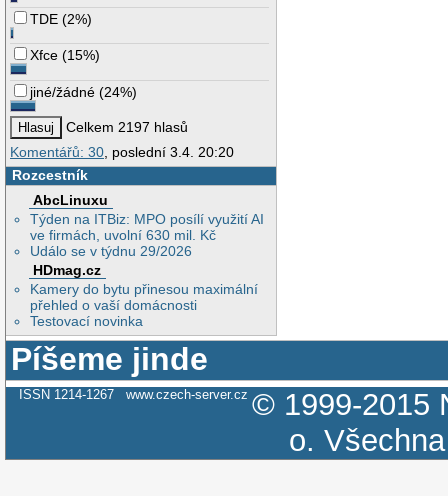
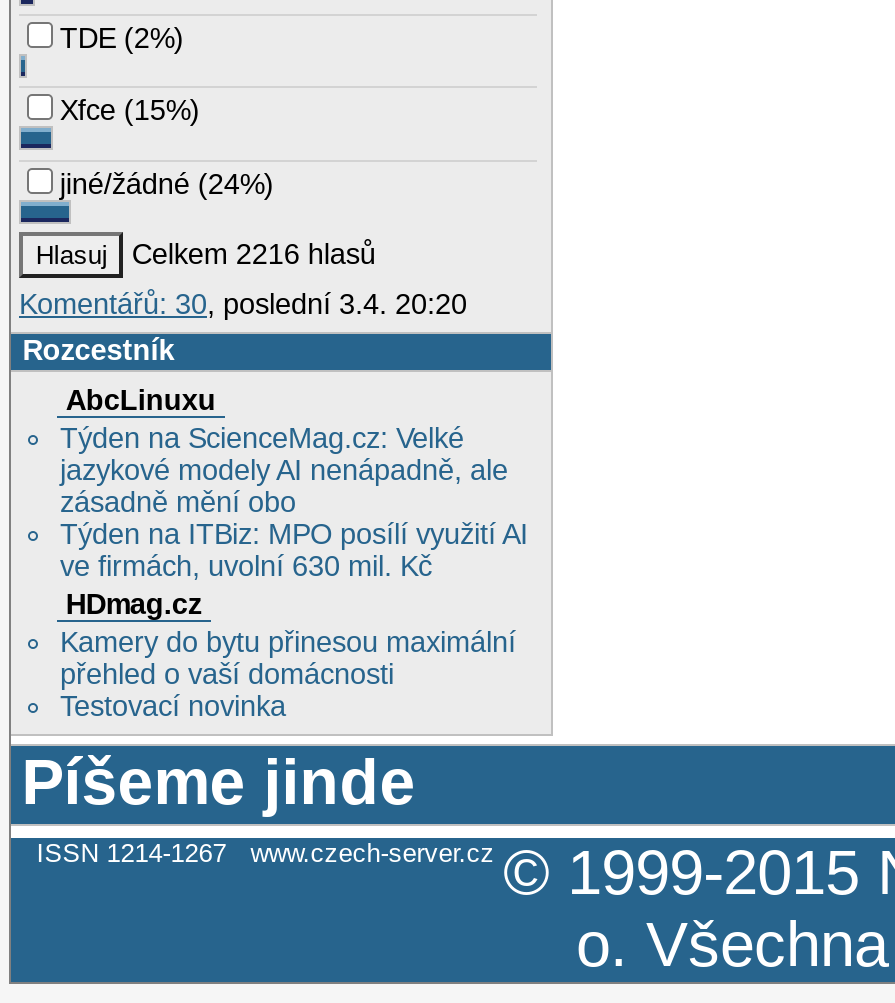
- Celkem 2197 hlasů
+ Celkem 2216 hlasů

+ Týden na ScienceMag.cz: Velké
+ jazykové modely AI nenápadně, ale
+ zásadně mění obo

moved down: Týden na ITBiz: MPO posílí využití AI | ve firmách, uvolní 630 mil. Kč

- Událo se v týdnu 29/2026
